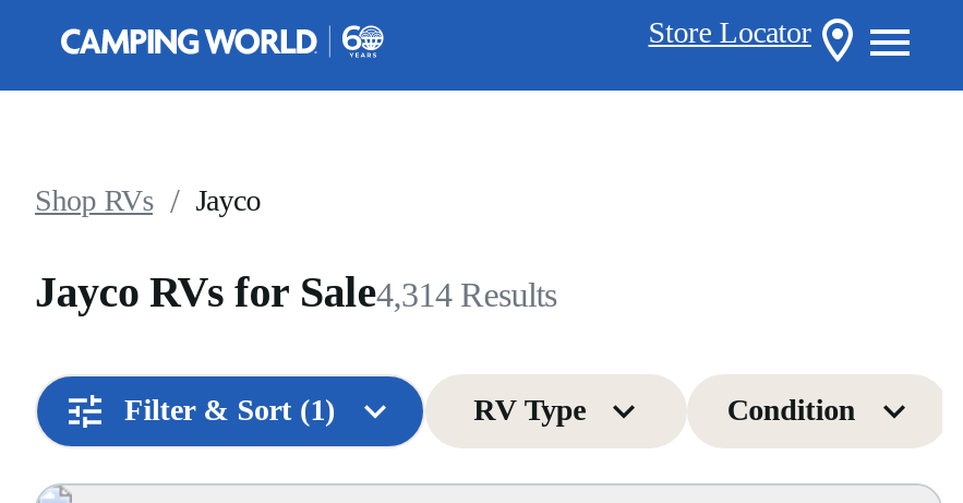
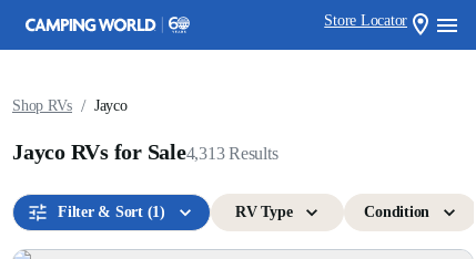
- Jayco RVs for Sale4,314 Results
+ Jayco RVs for Sale4,313 Results
